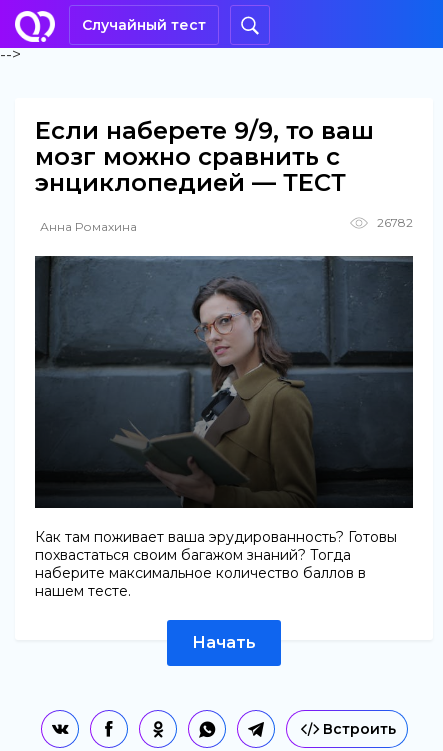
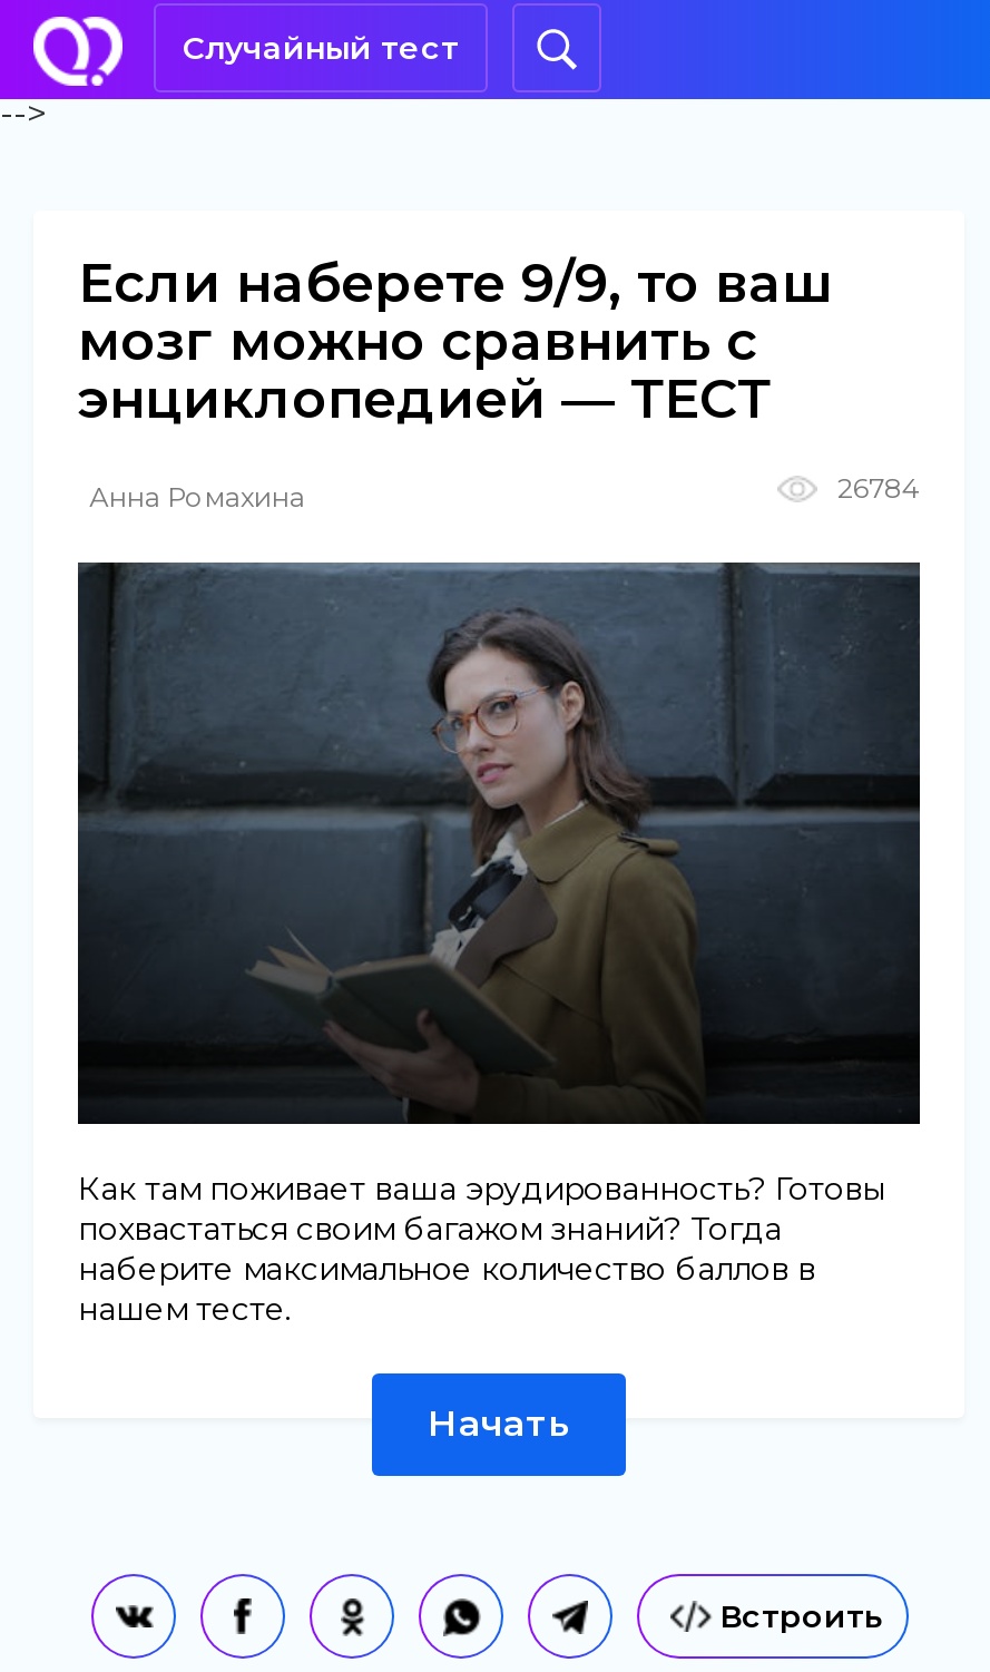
- 26782
+ 26784
